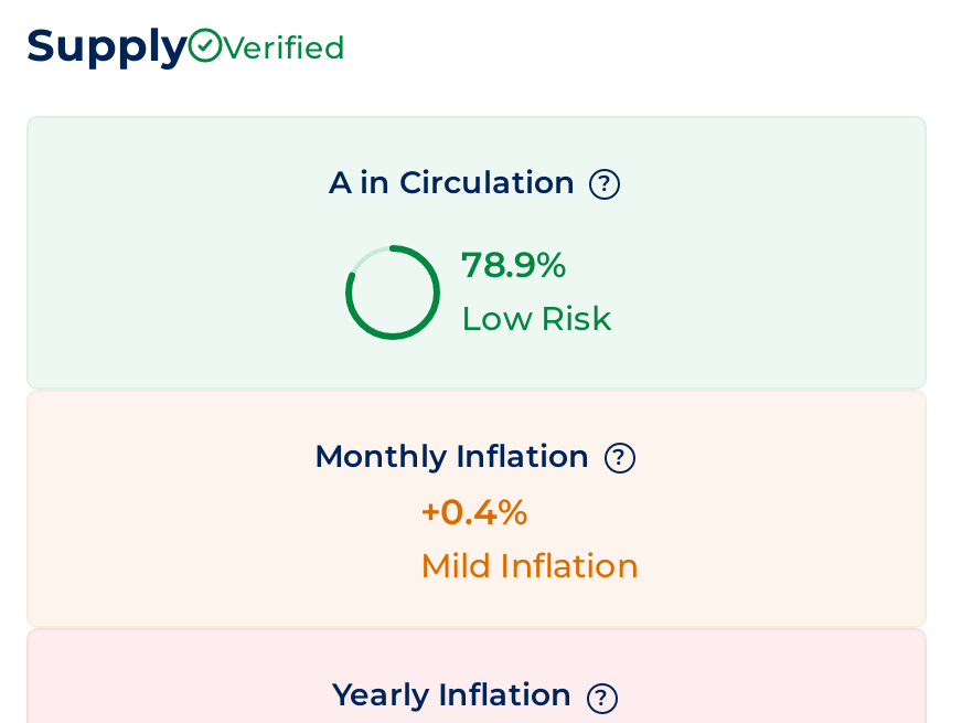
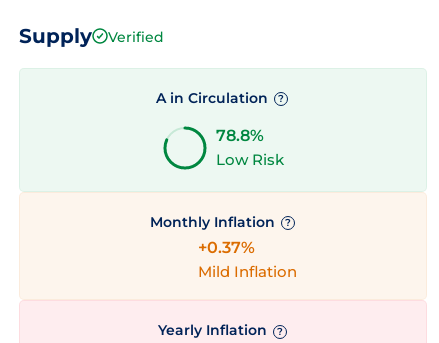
- 78.9%
+ 78.8%

- +0.4%
+ +0.37%
